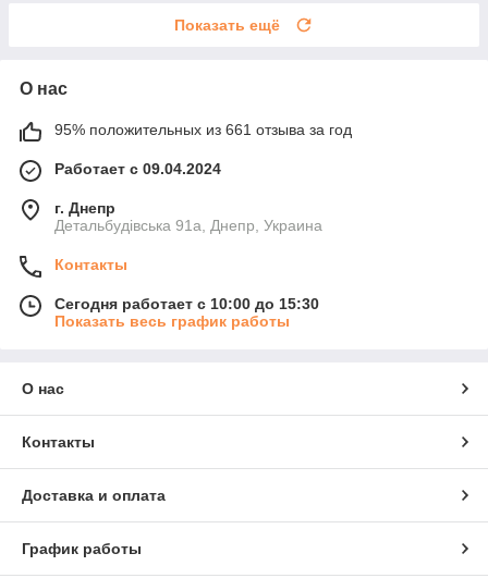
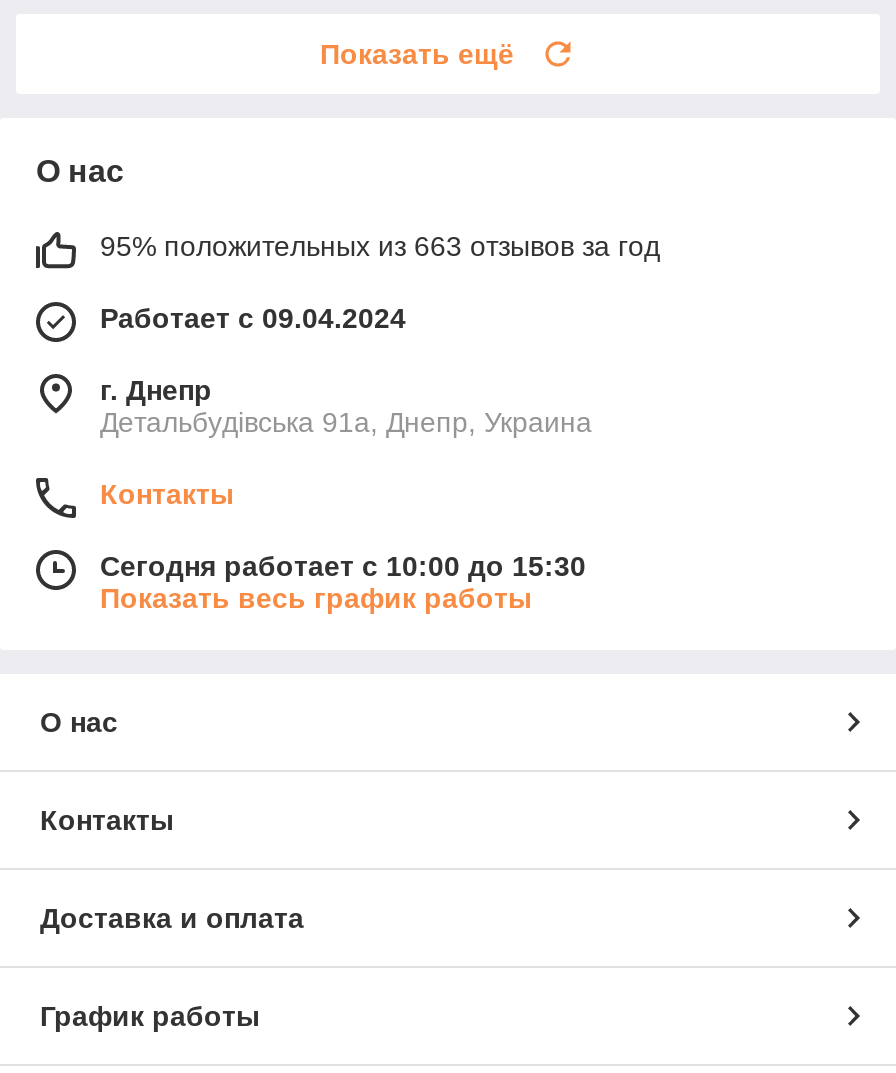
- 95% положительных из 661 отзыва за год
+ 95% положительных из 663 отзывов за год
